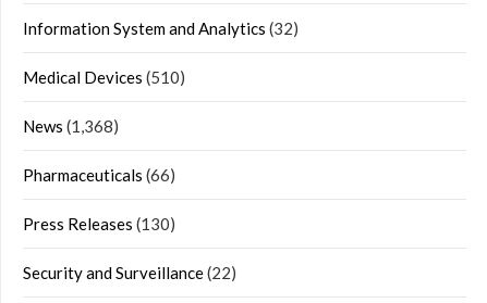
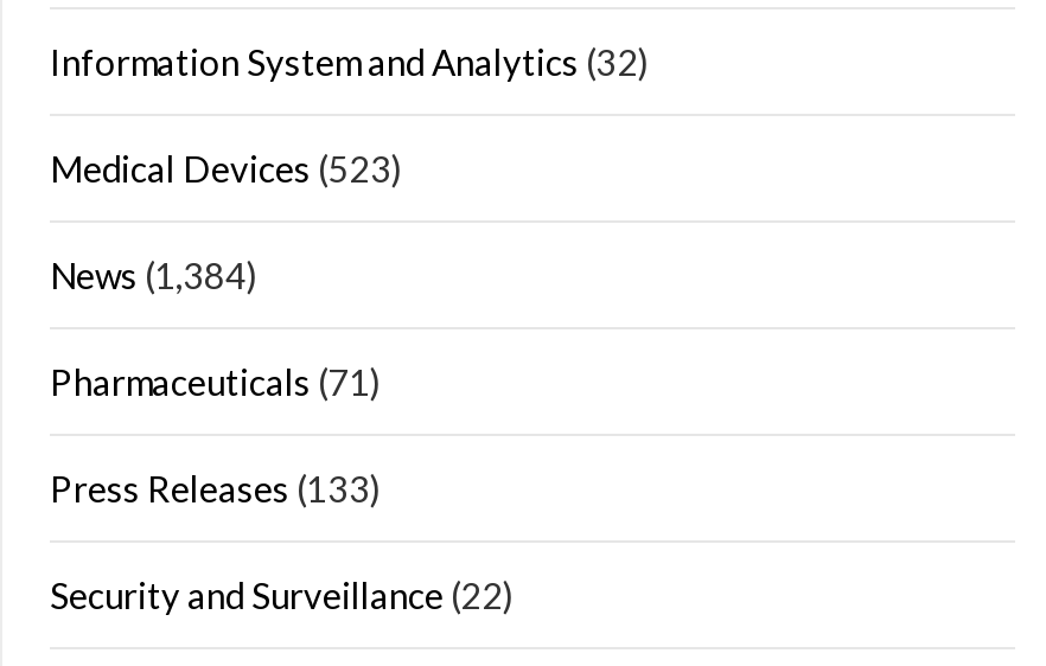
- Medical Devices (510)
+ Medical Devices (523)

- News (1,368)
+ News (1,384)

- Pharmaceuticals (66)
+ Pharmaceuticals (71)

- Press Releases (130)
+ Press Releases (133)
